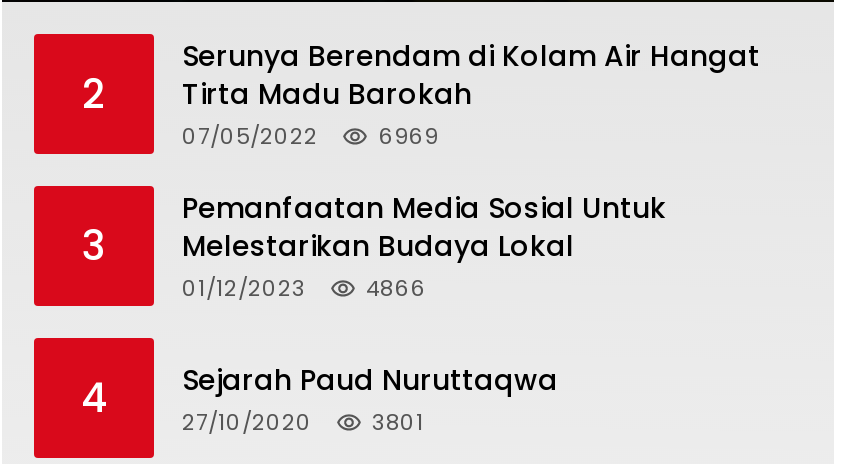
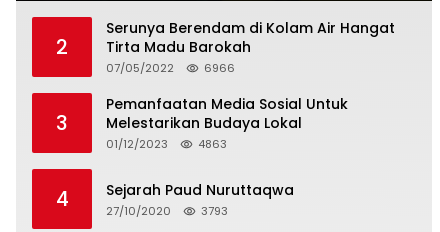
- 07/05/2022 6969
+ 07/05/2022 6966

- 01/12/2023 4866
+ 01/12/2023 4863

- 27/10/2020 3801
+ 27/10/2020 3793
